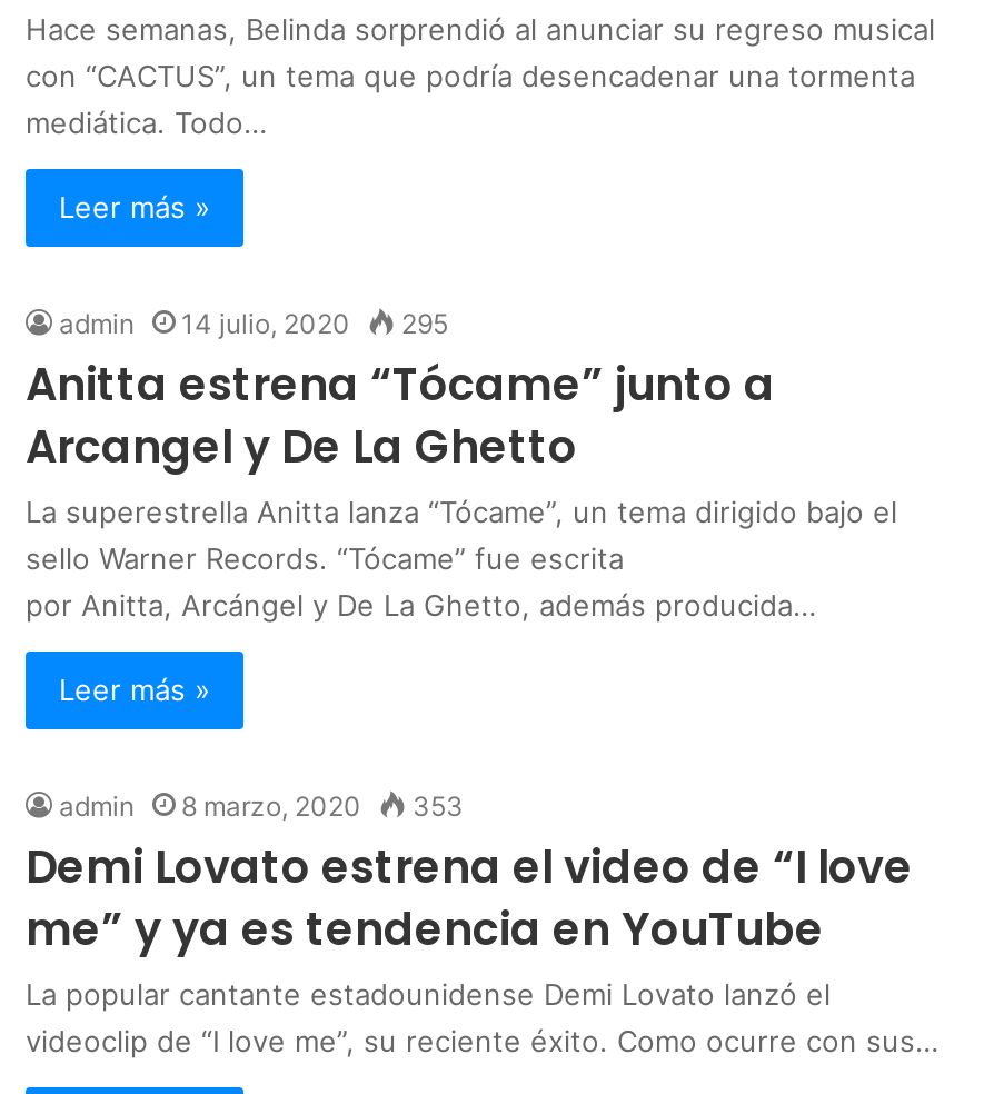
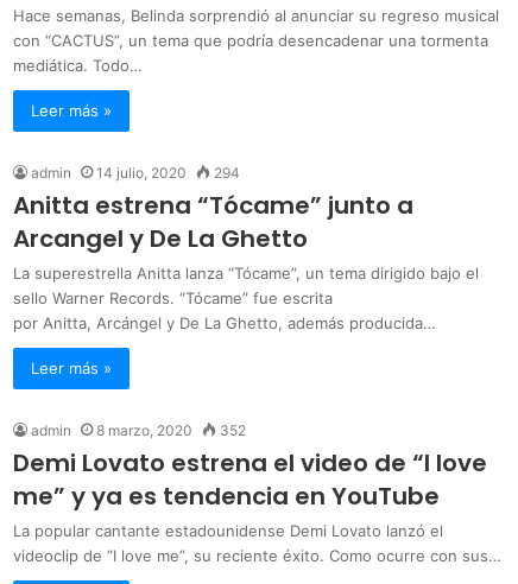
- admin 14 julio, 2020 295
+ admin 14 julio, 2020 294

- admin 8 marzo, 2020 353
+ admin 8 marzo, 2020 352
